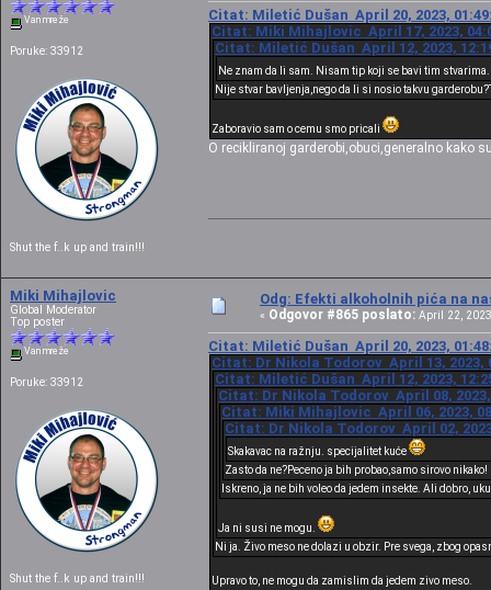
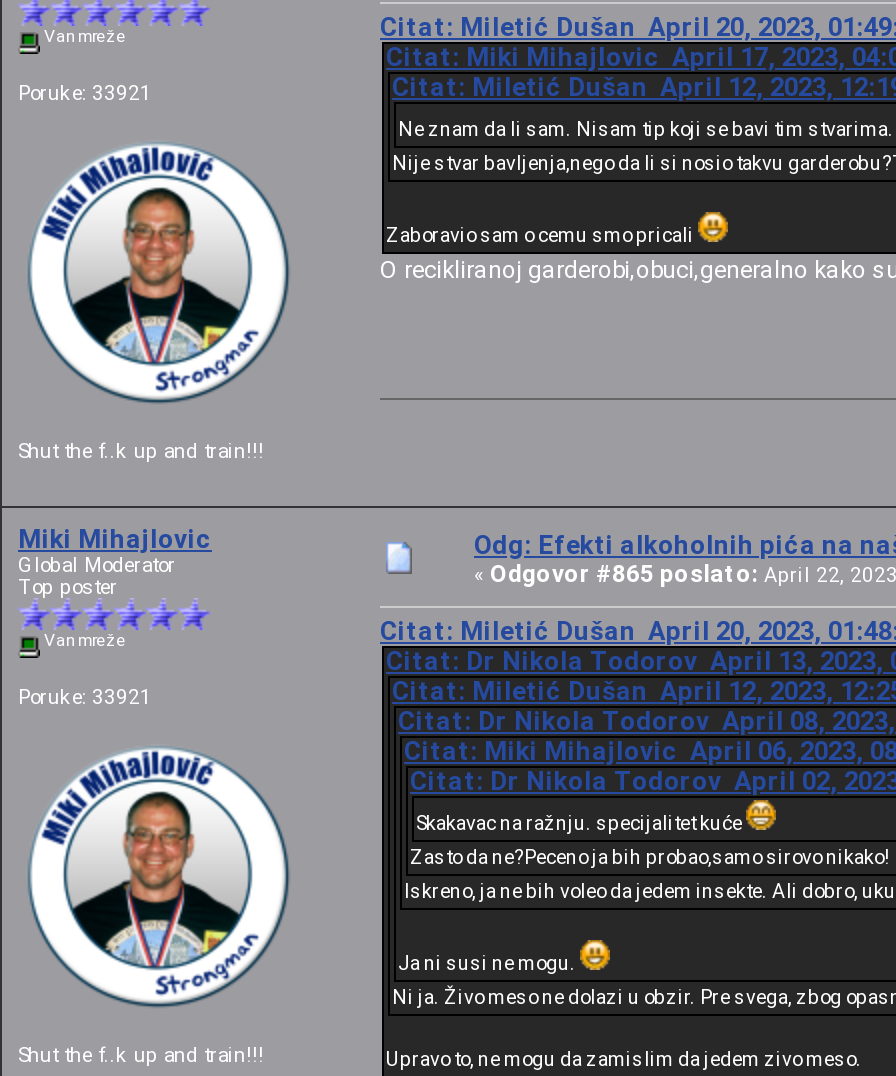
- Poruke: 33912
+ Poruke: 33921

- Poruke: 33912
+ Poruke: 33921
